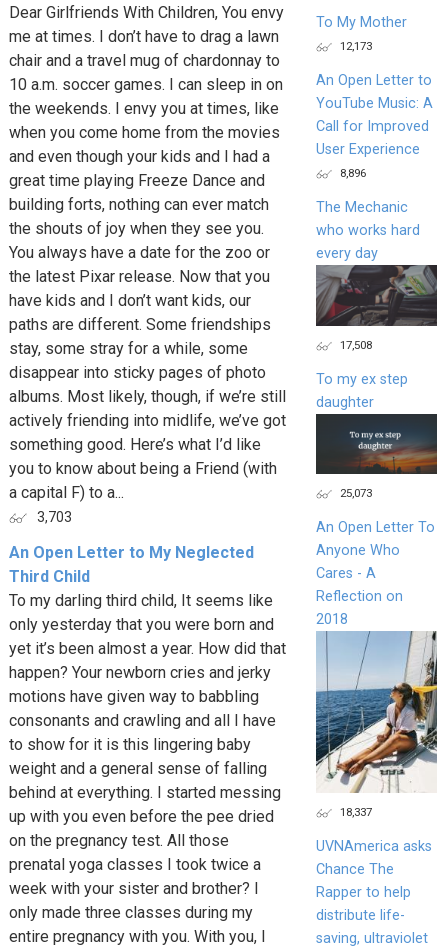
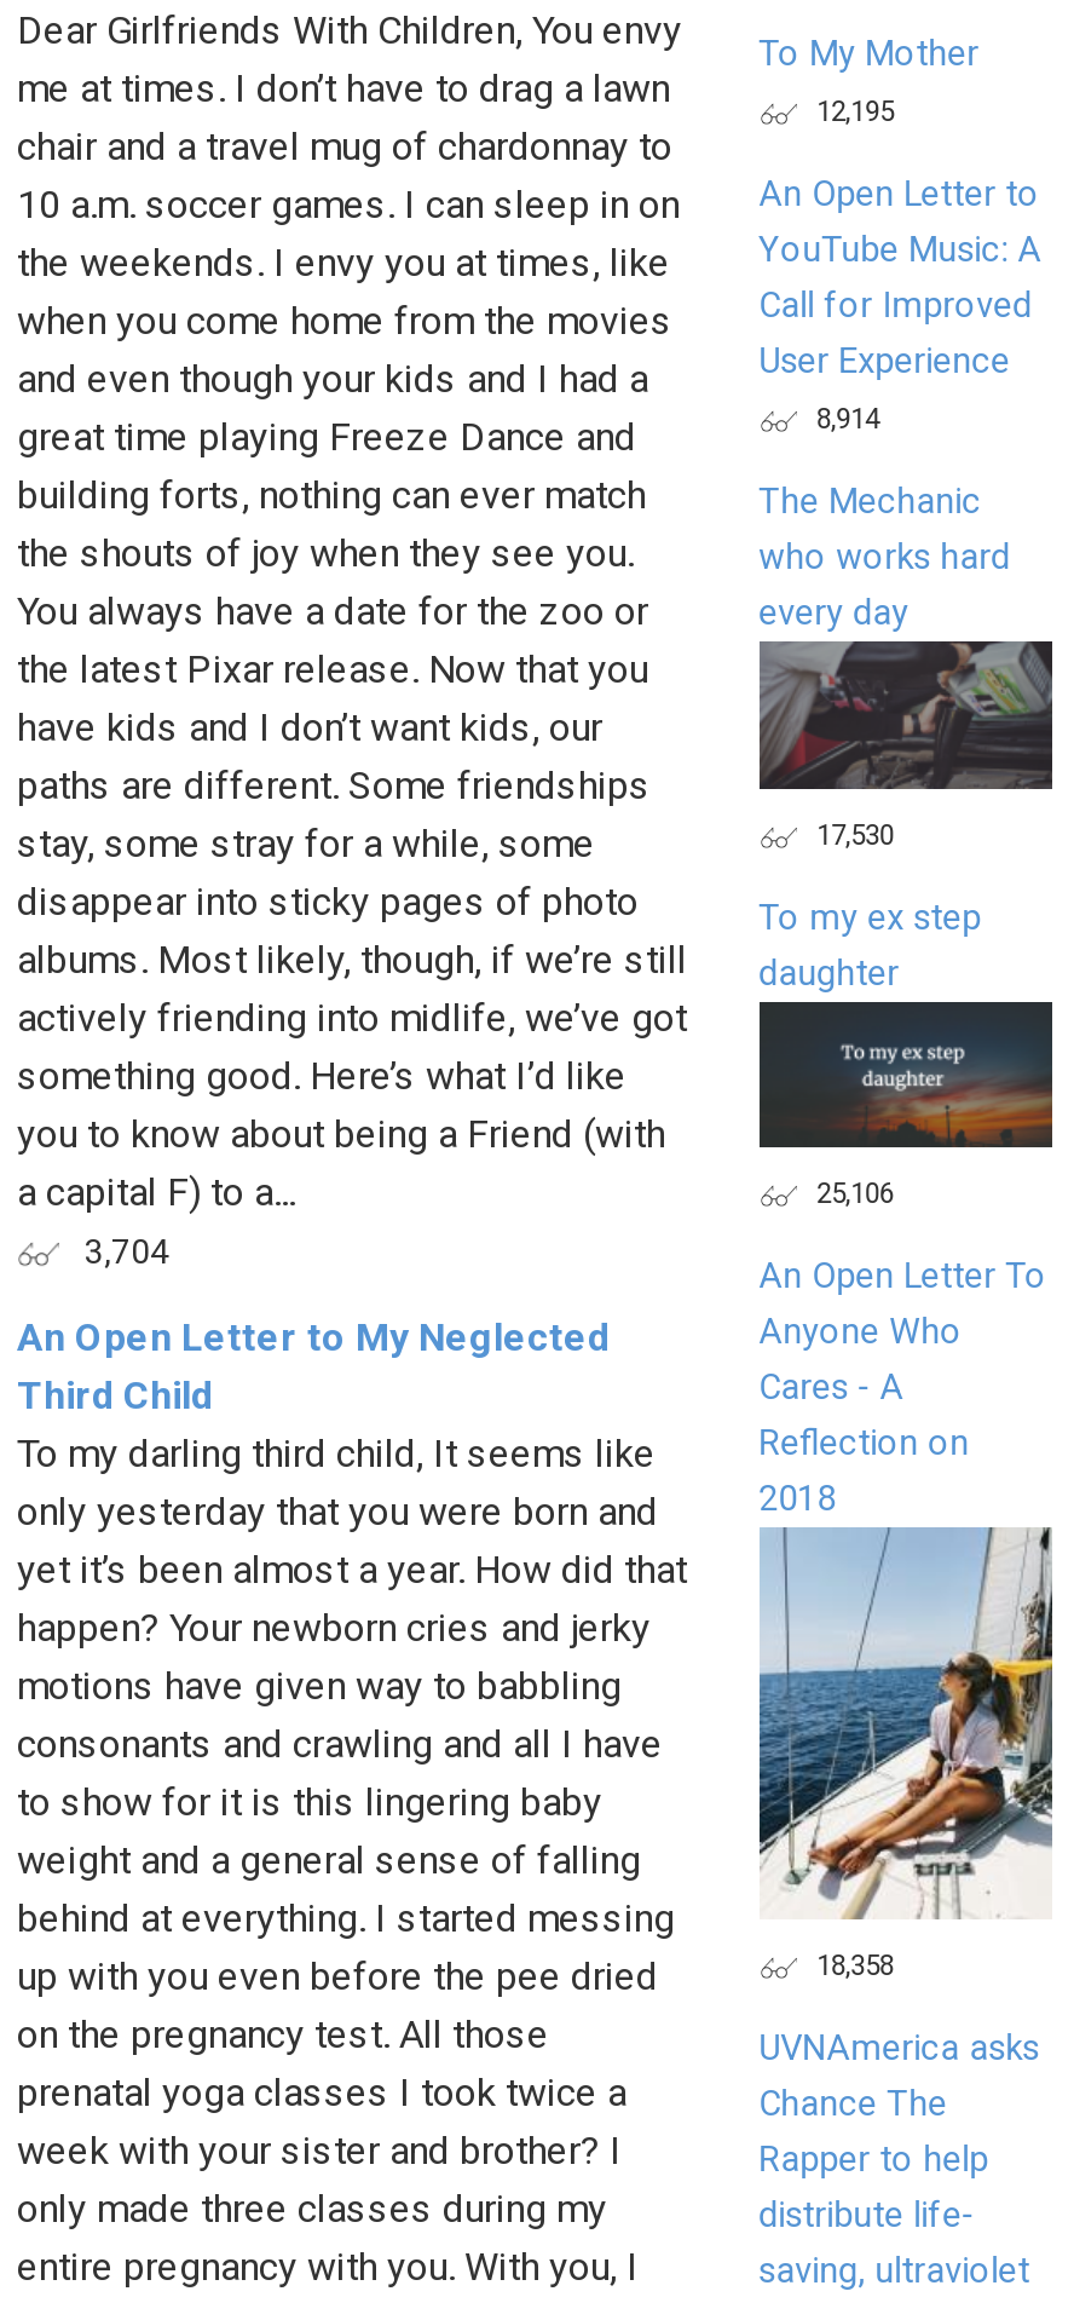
- 12,173
+ 12,195

- 8,896
+ 8,914

- 17,508
+ 17,530

- 25,073
+ 25,106

- 3,703
+ 3,704

- 18,337
+ 18,358
